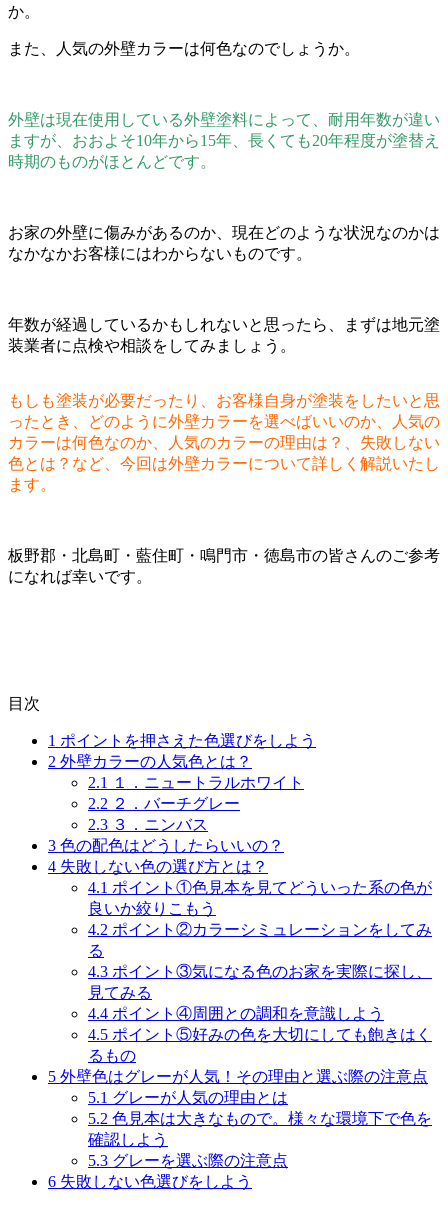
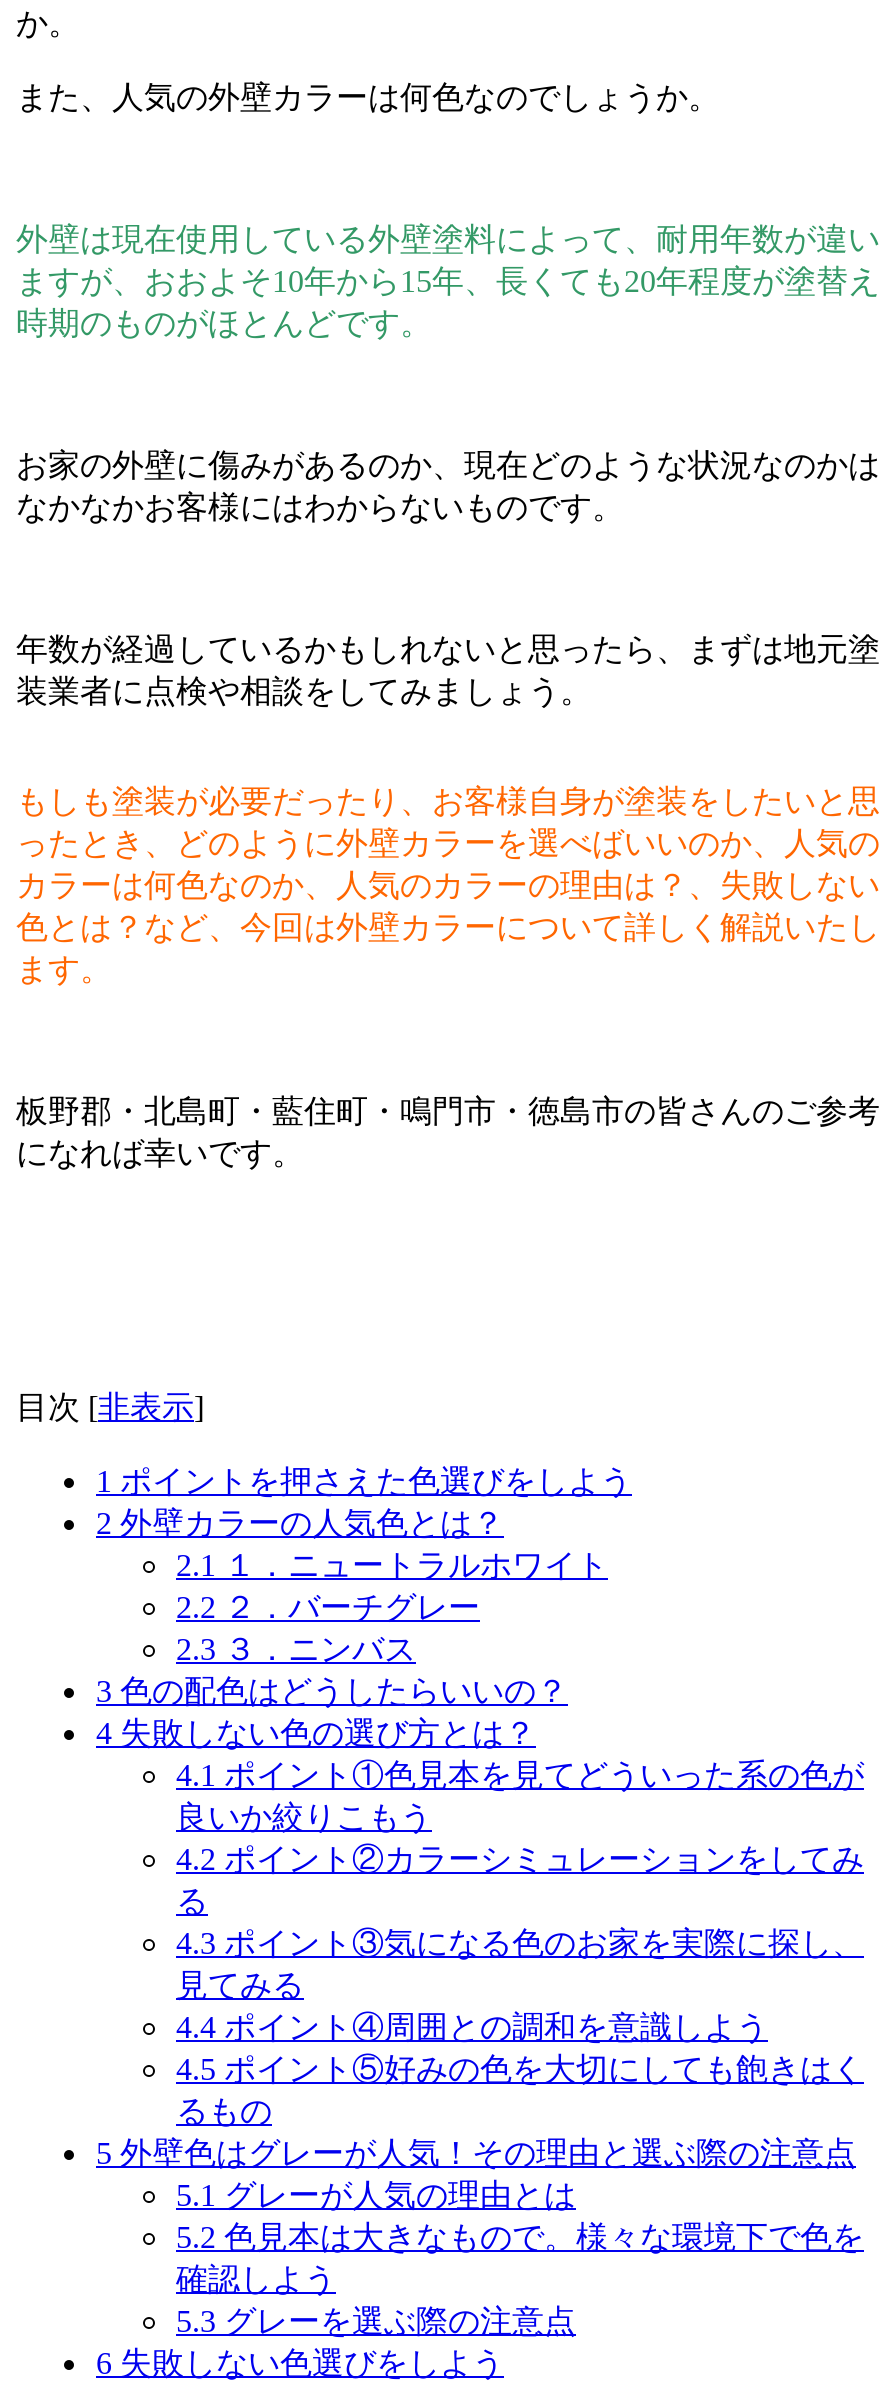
- 目次
+ 目次 [非表示]
